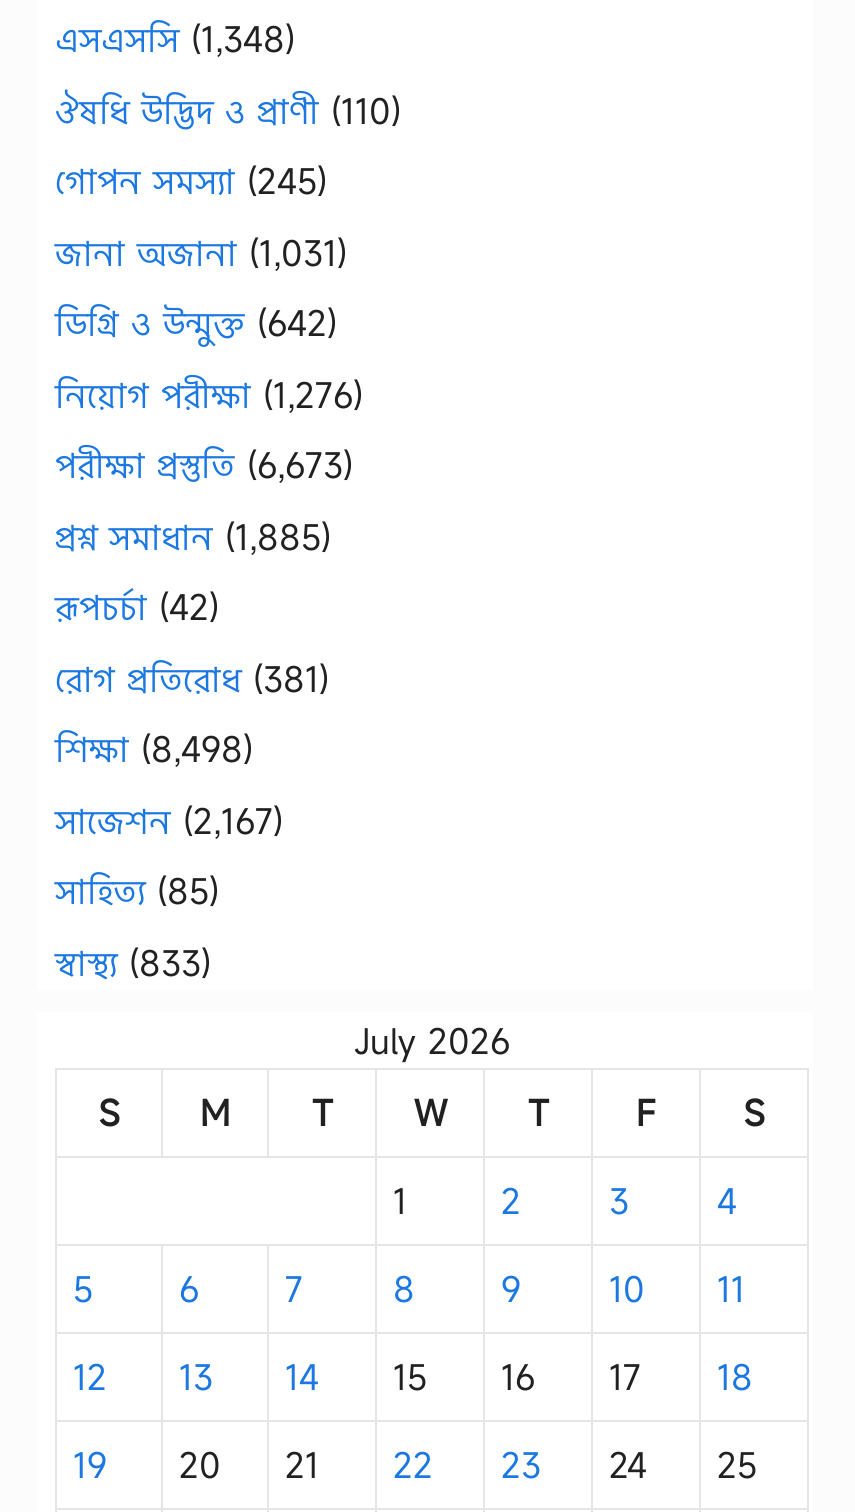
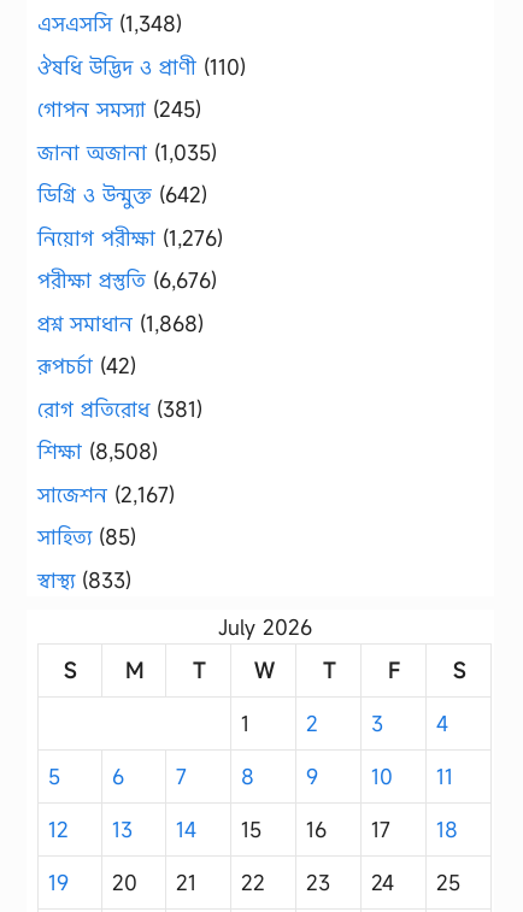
- জানা অজানা (1,031)
+ জানা অজানা (1,035)

- পরীক্ষা প্রস্তুতি (6,673)
+ পরীক্ষা প্রস্তুতি (6,676)

- প্রশ্ন সমাধান (1,885)
+ প্রশ্ন সমাধান (1,868)

- শিক্ষা (8,498)
+ শিক্ষা (8,508)
